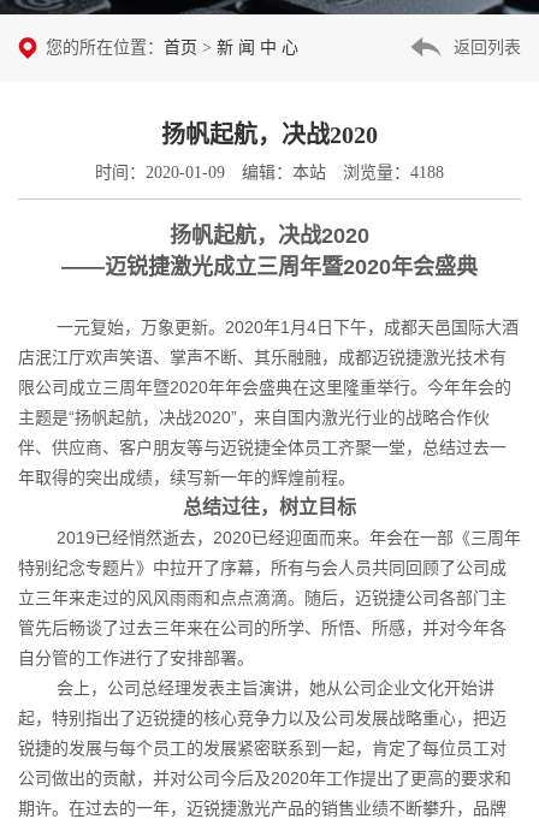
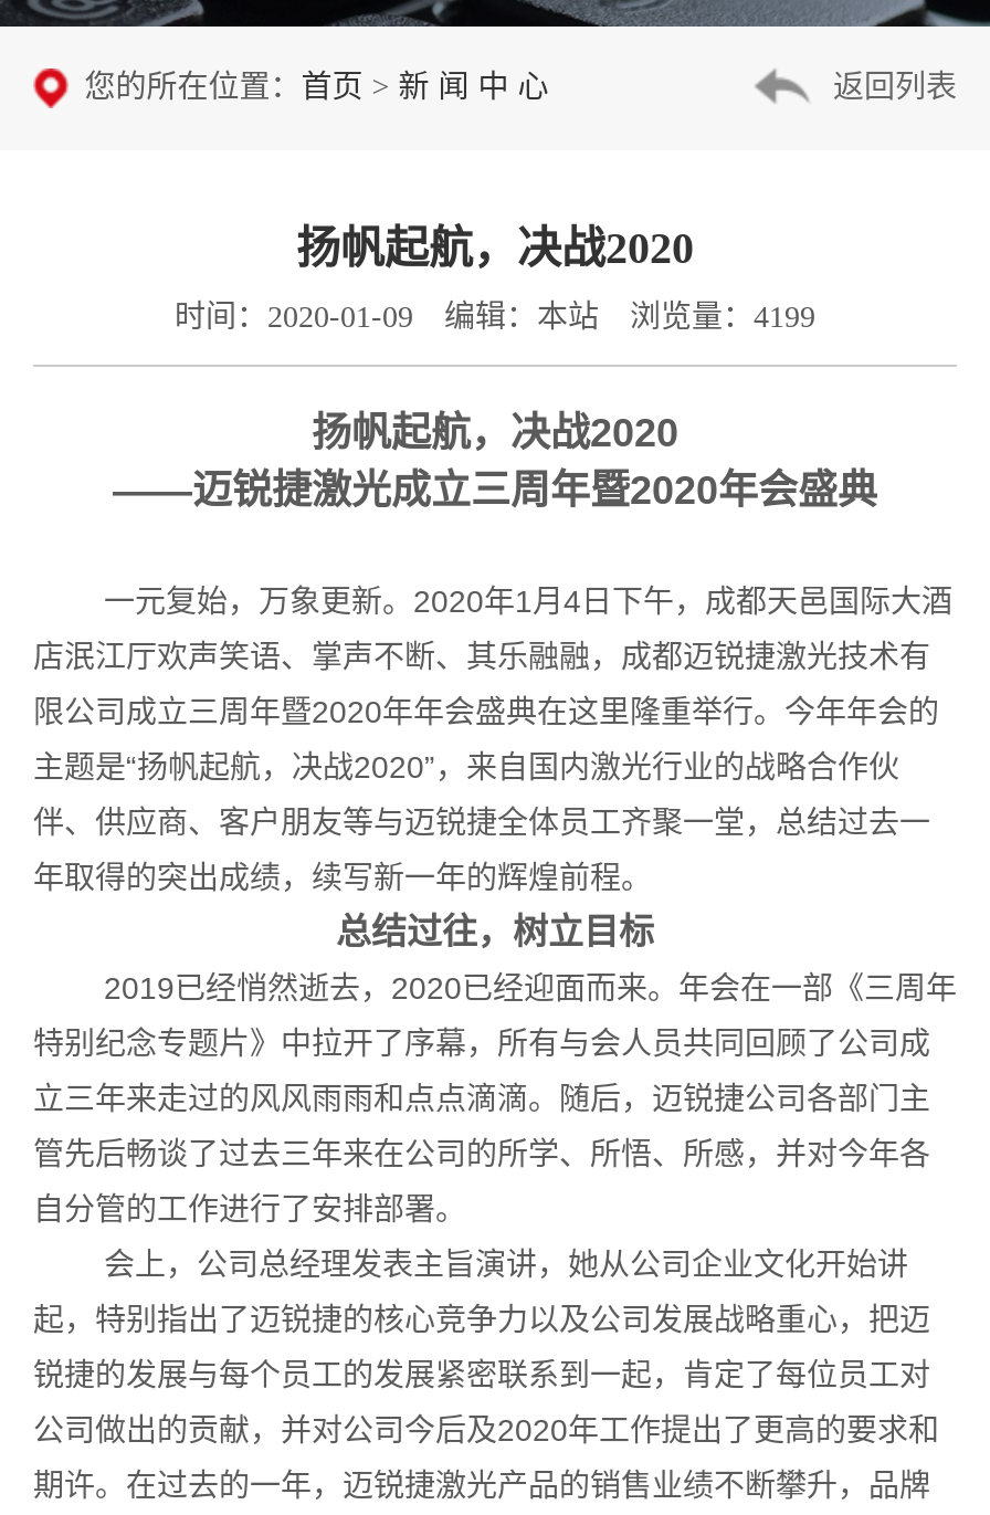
- 时间：2020-01-09 编辑：本站 浏览量：4188
+ 时间：2020-01-09 编辑：本站 浏览量：4199
